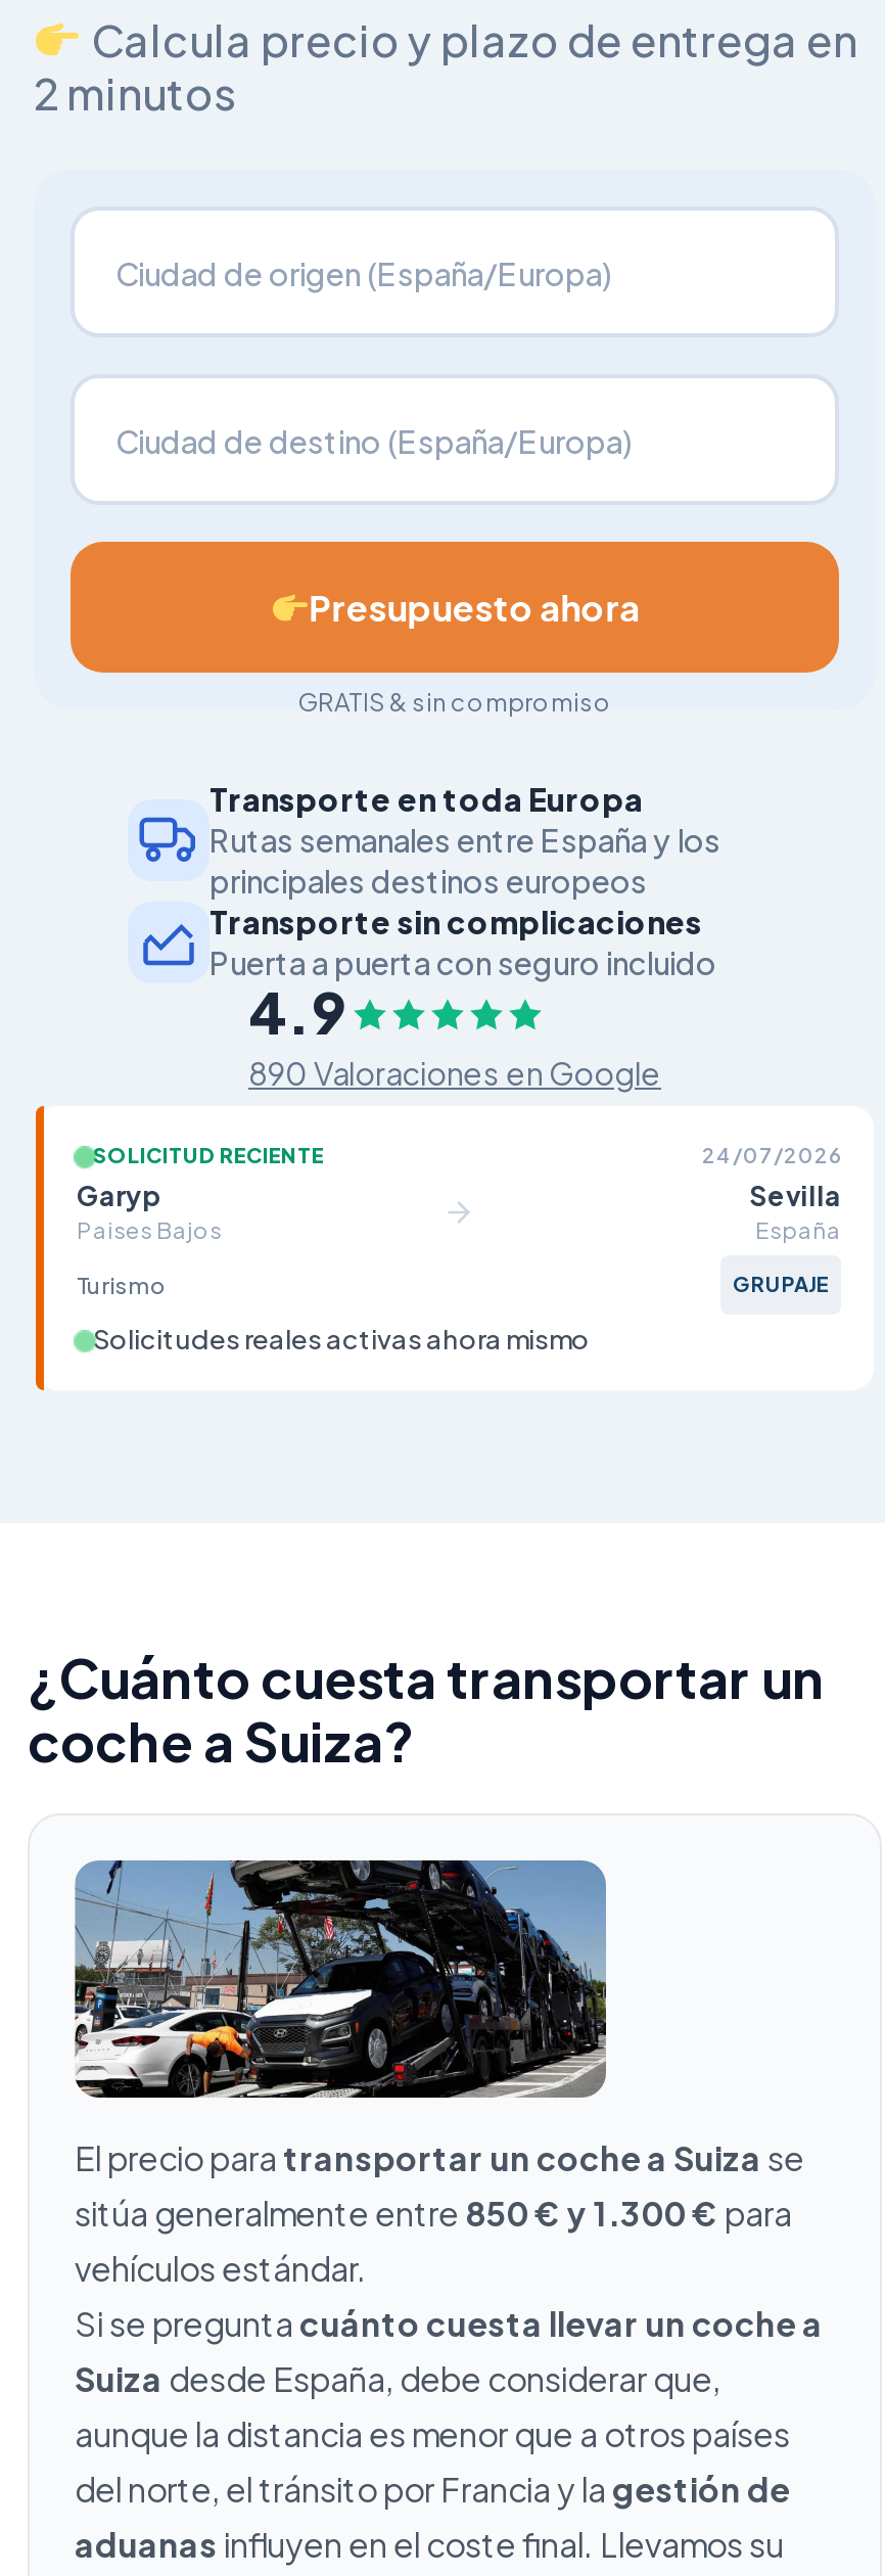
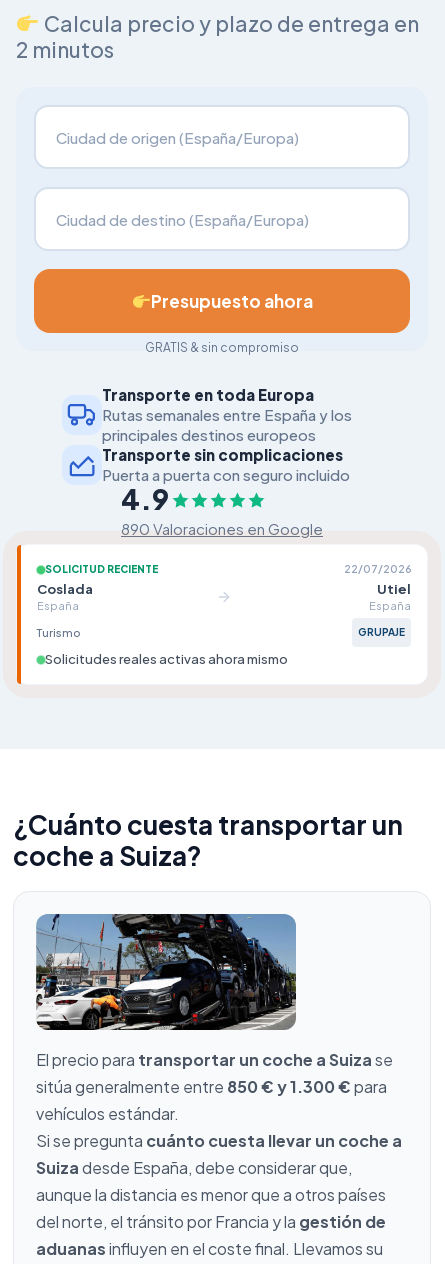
- 24/07/2026
- Garyp
- Paises Bajos
+ 22/07/2026
+ Coslada
+ España

- Sevilla
+ Utiel
